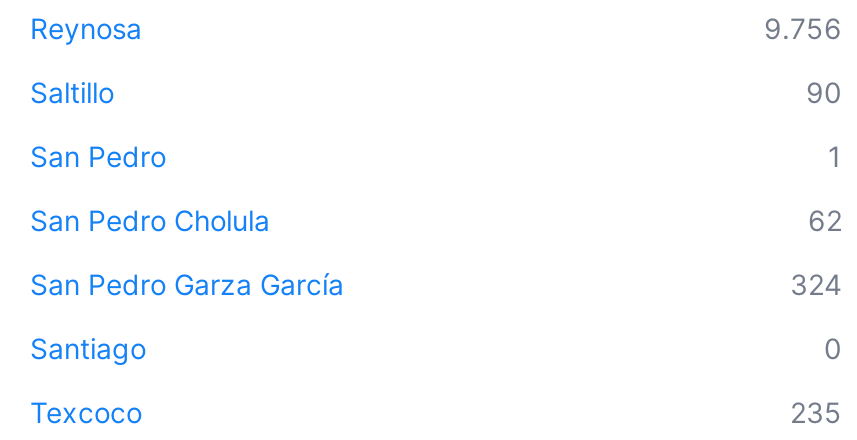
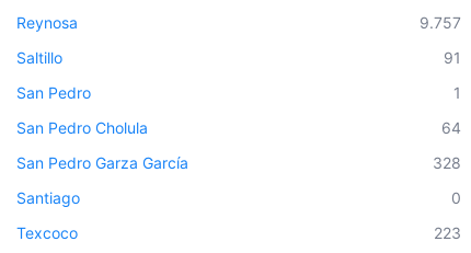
- 9.756
+ 9.757

- 90
+ 91

- 62
+ 64

- 324
+ 328

- 235
+ 223
